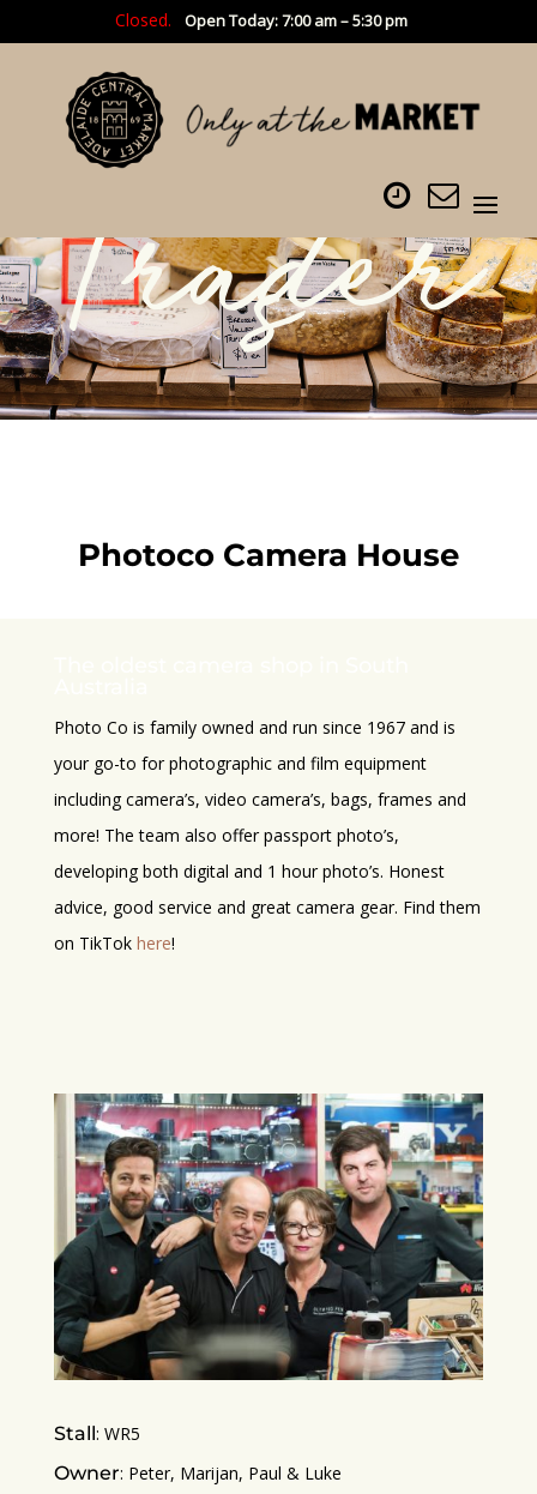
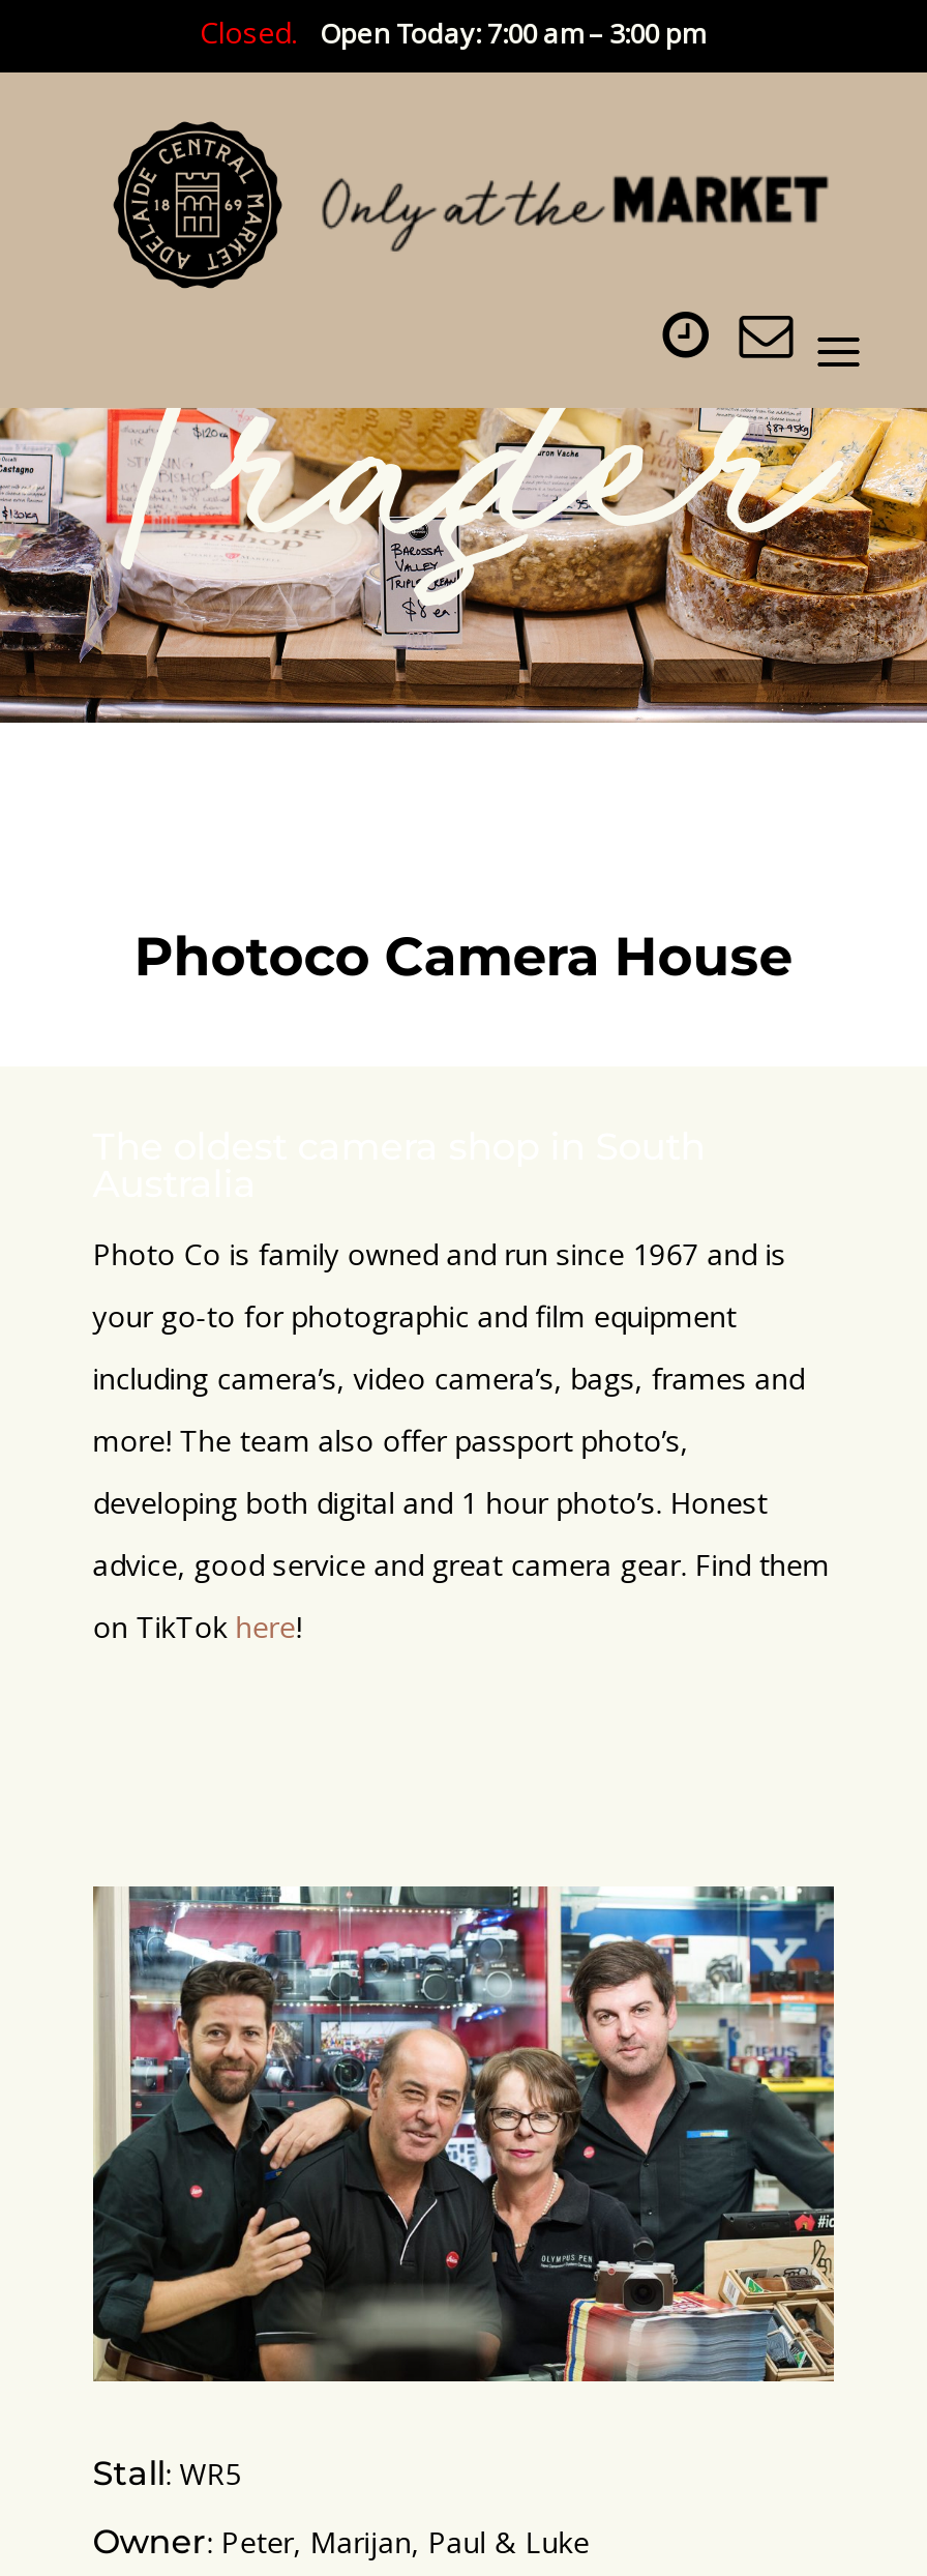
- Open Today: 7:00 am – 5:30 pm
+ Open Today: 7:00 am – 3:00 pm
